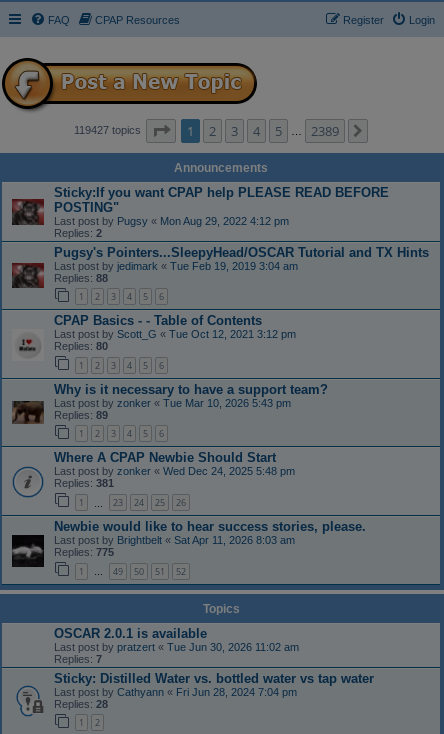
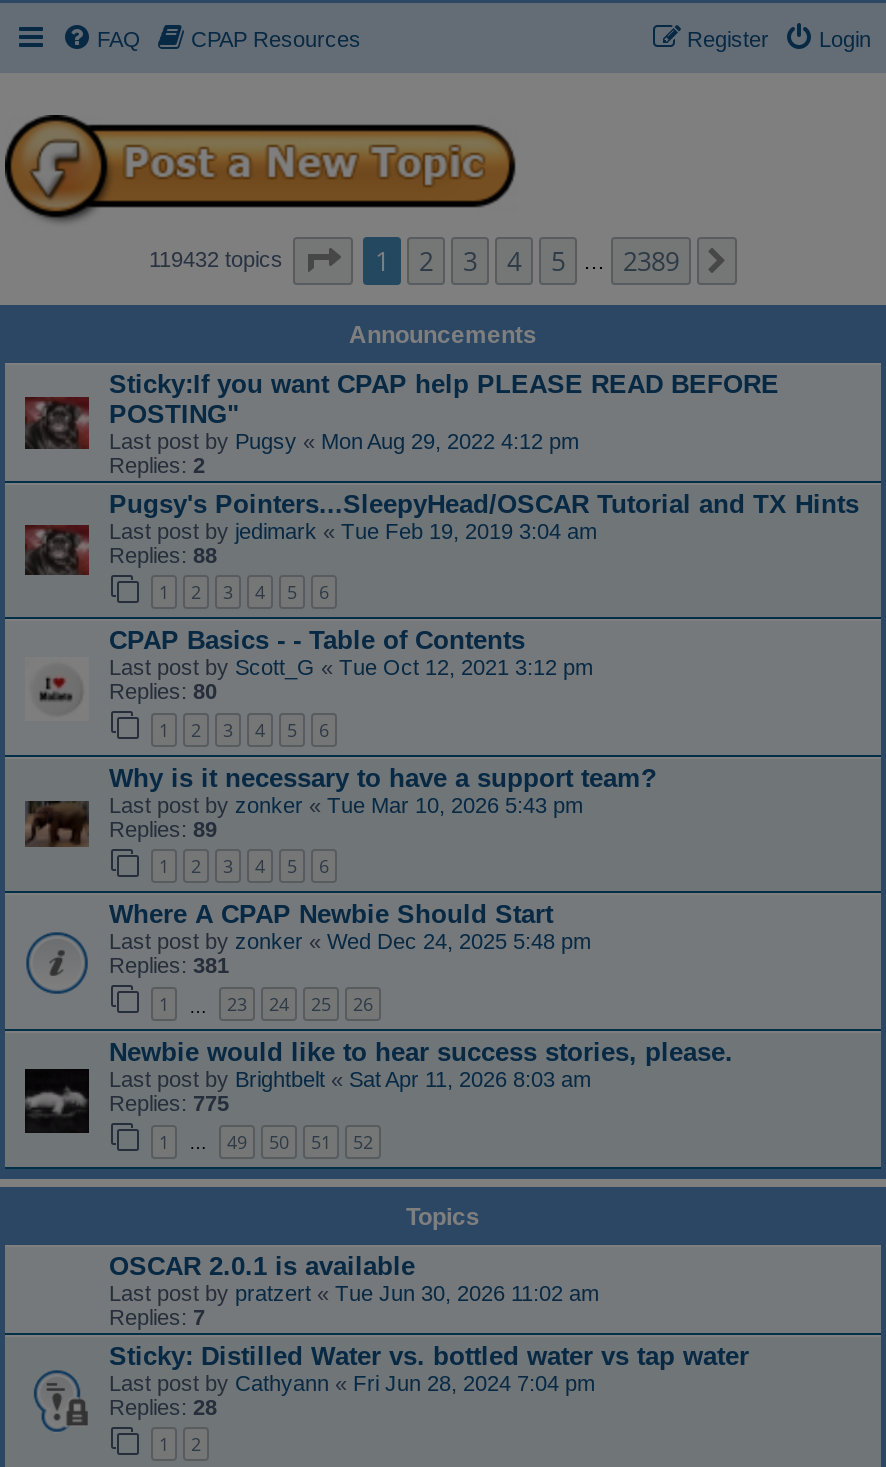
- 119427 topics
+ 119432 topics
